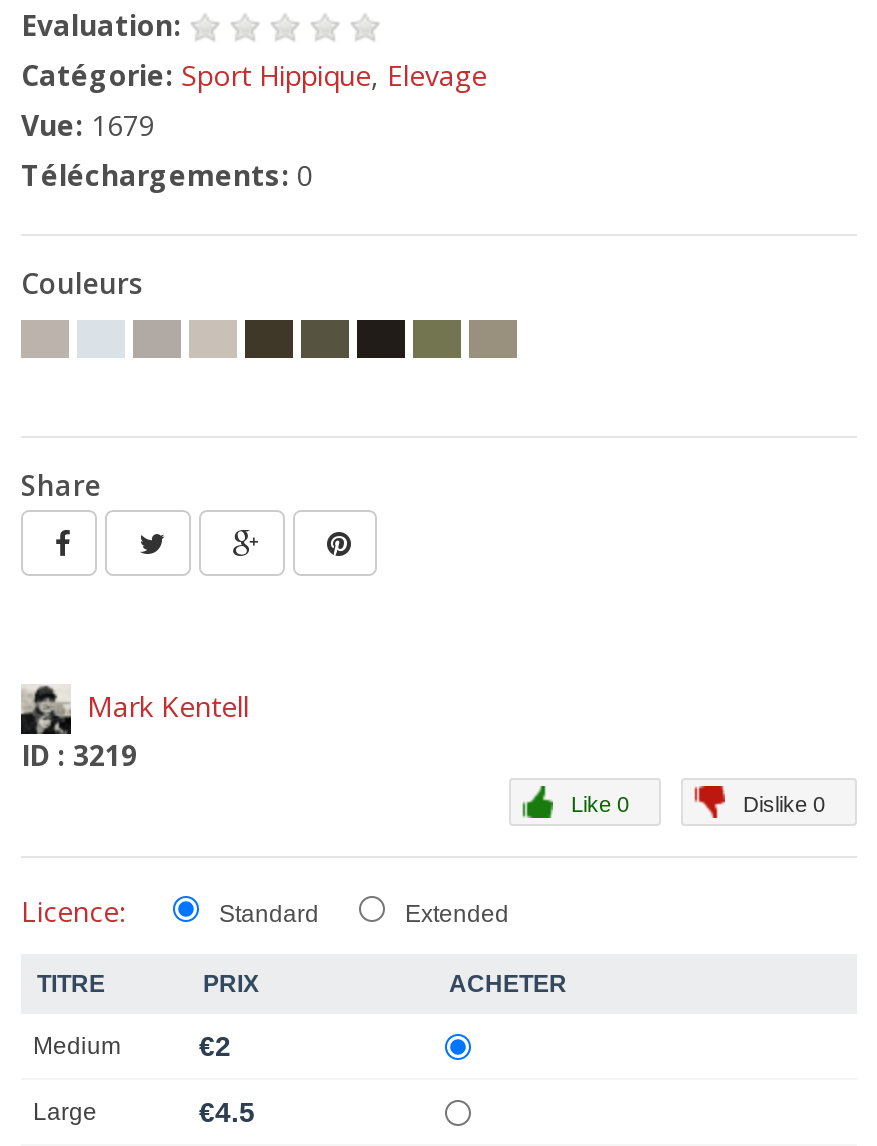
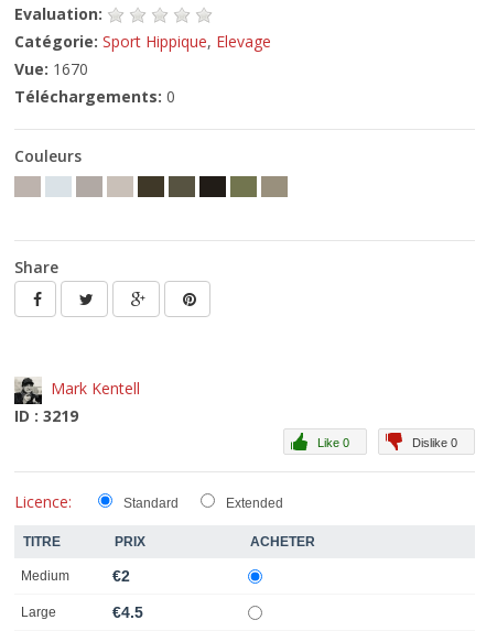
- Vue: 1679
+ Vue: 1670
